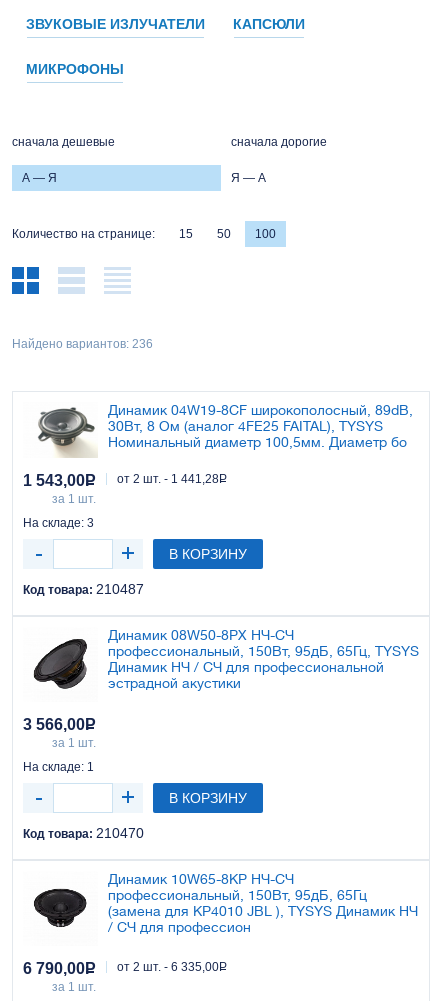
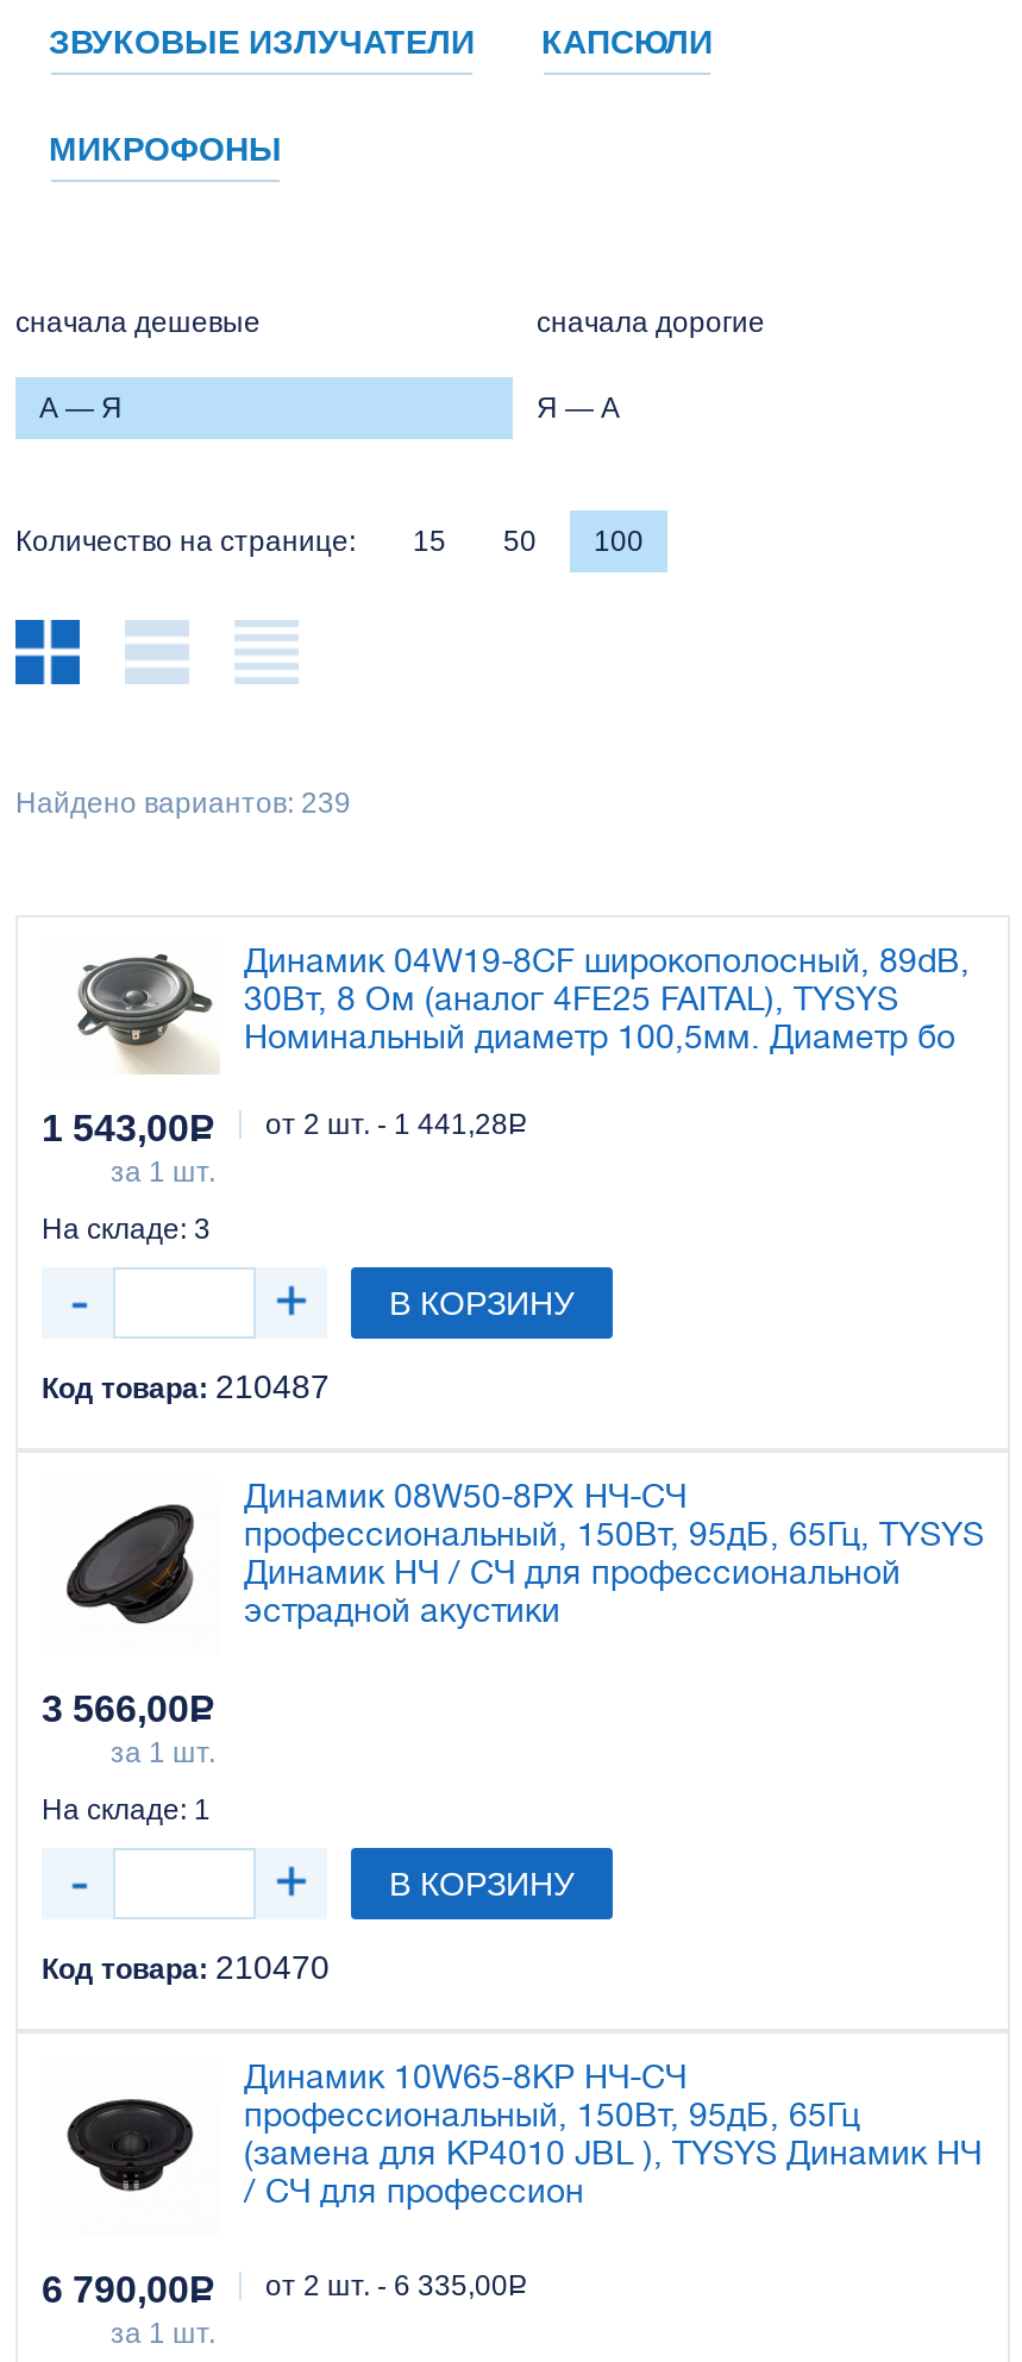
- Найдено вариантов: 236
+ Найдено вариантов: 239
